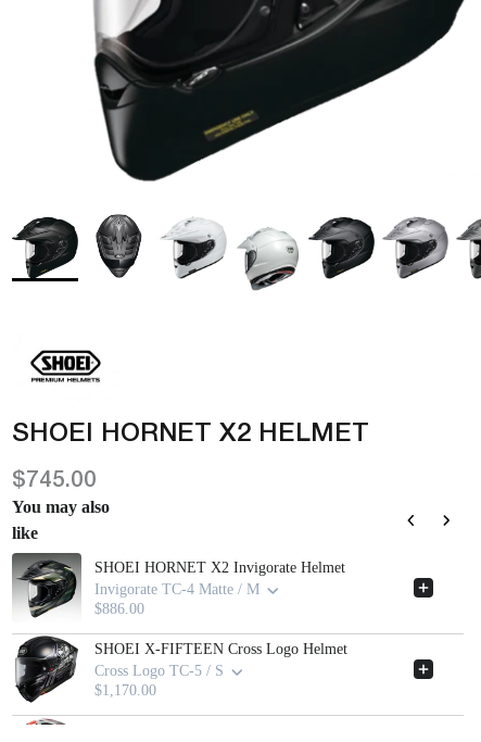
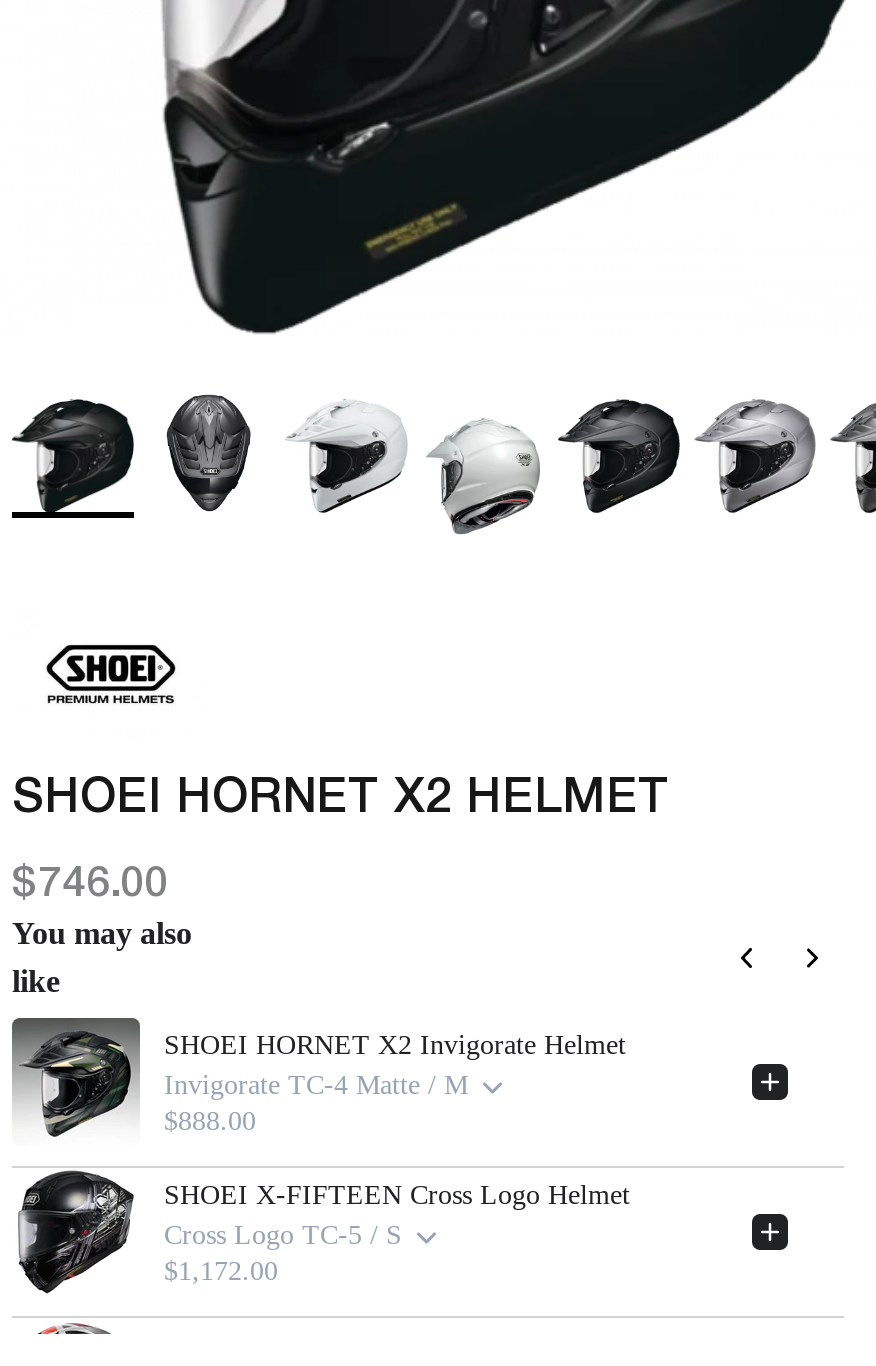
- $745.00
+ $746.00

- $886.00
+ $888.00

- $1,170.00
+ $1,172.00
